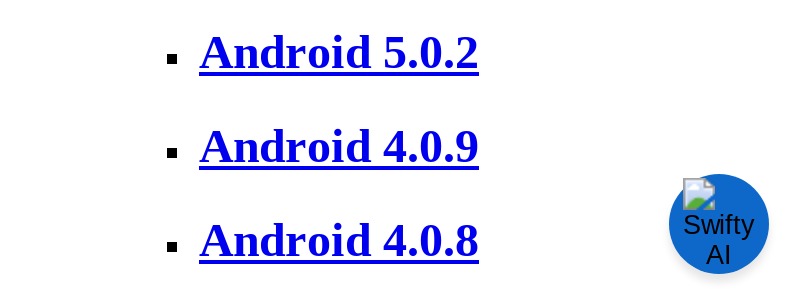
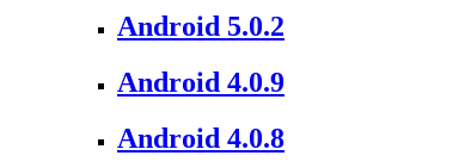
- [image]
